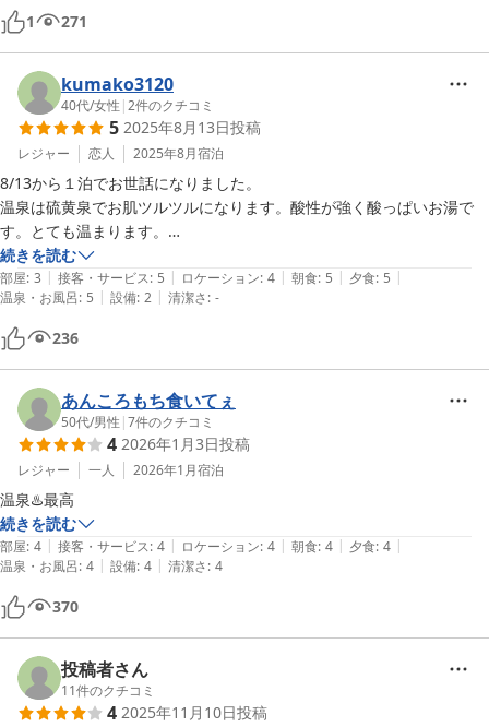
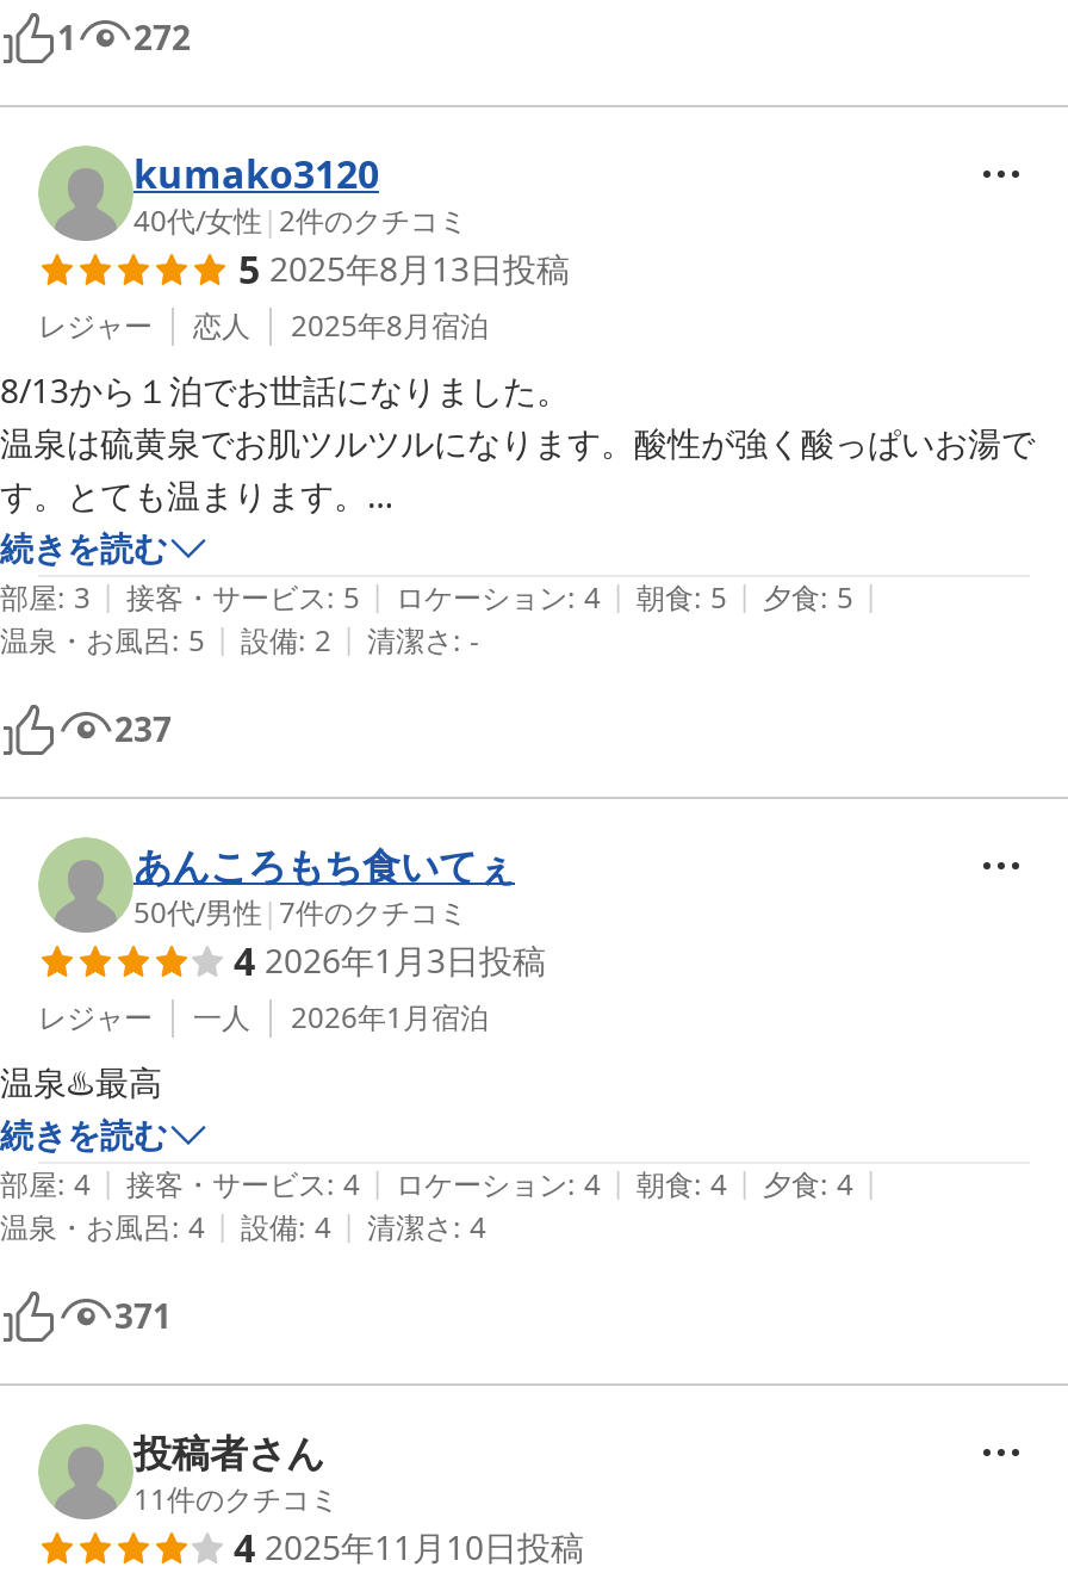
- 1 271
+ 1 272

- 236
+ 237

- 370
+ 371
